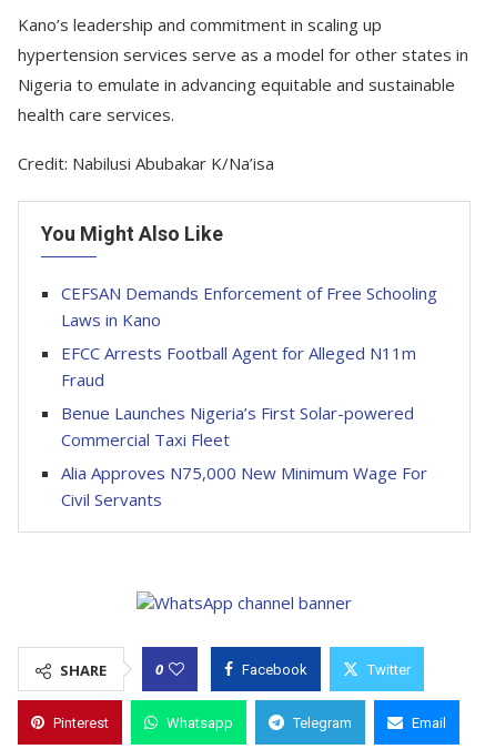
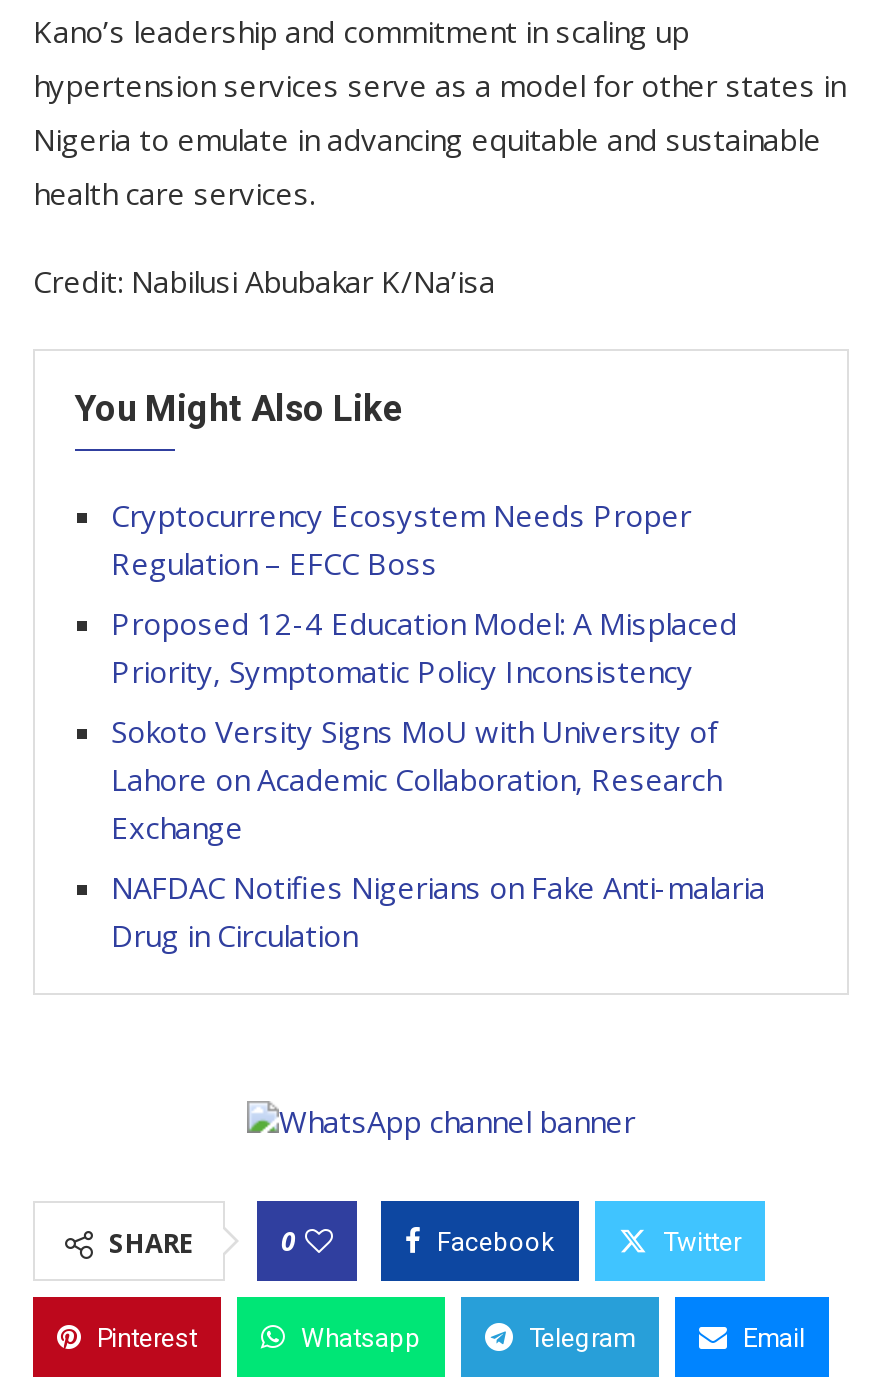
- CEFSAN Demands Enforcement of Free Schooling
- Laws in Kano
+ Cryptocurrency Ecosystem Needs Proper
+ Regulation – EFCC Boss

- EFCC Arrests Football Agent for Alleged N11m
- Fraud
+ Proposed 12-4 Education Model: A Misplaced
+ Priority, Symptomatic Policy Inconsistency

- Benue Launches Nigeria’s First Solar-powered
- Commercial Taxi Fleet
+ Sokoto Versity Signs MoU with University of
+ Lahore on Academic Collaboration, Research
+ Exchange

- Alia Approves N75,000 New Minimum Wage For
- Civil Servants
+ NAFDAC Notifies Nigerians on Fake Anti-malaria
+ Drug in Circulation
